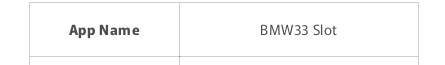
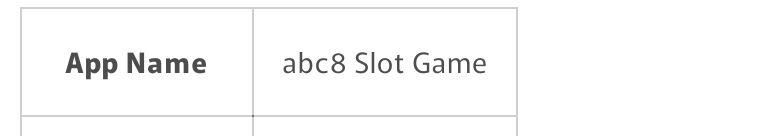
- BMW33 Slot
+ abc8 Slot Game
